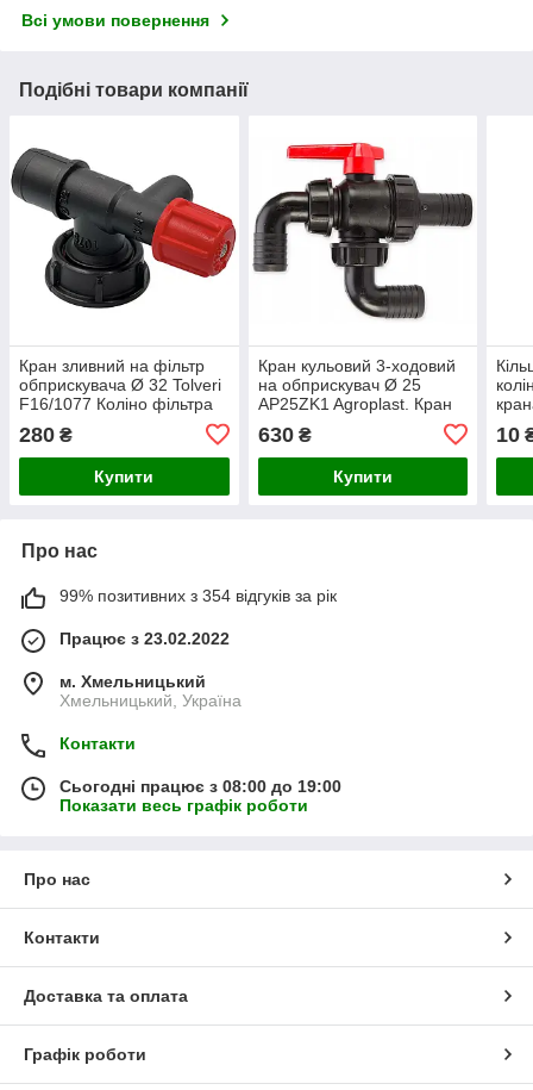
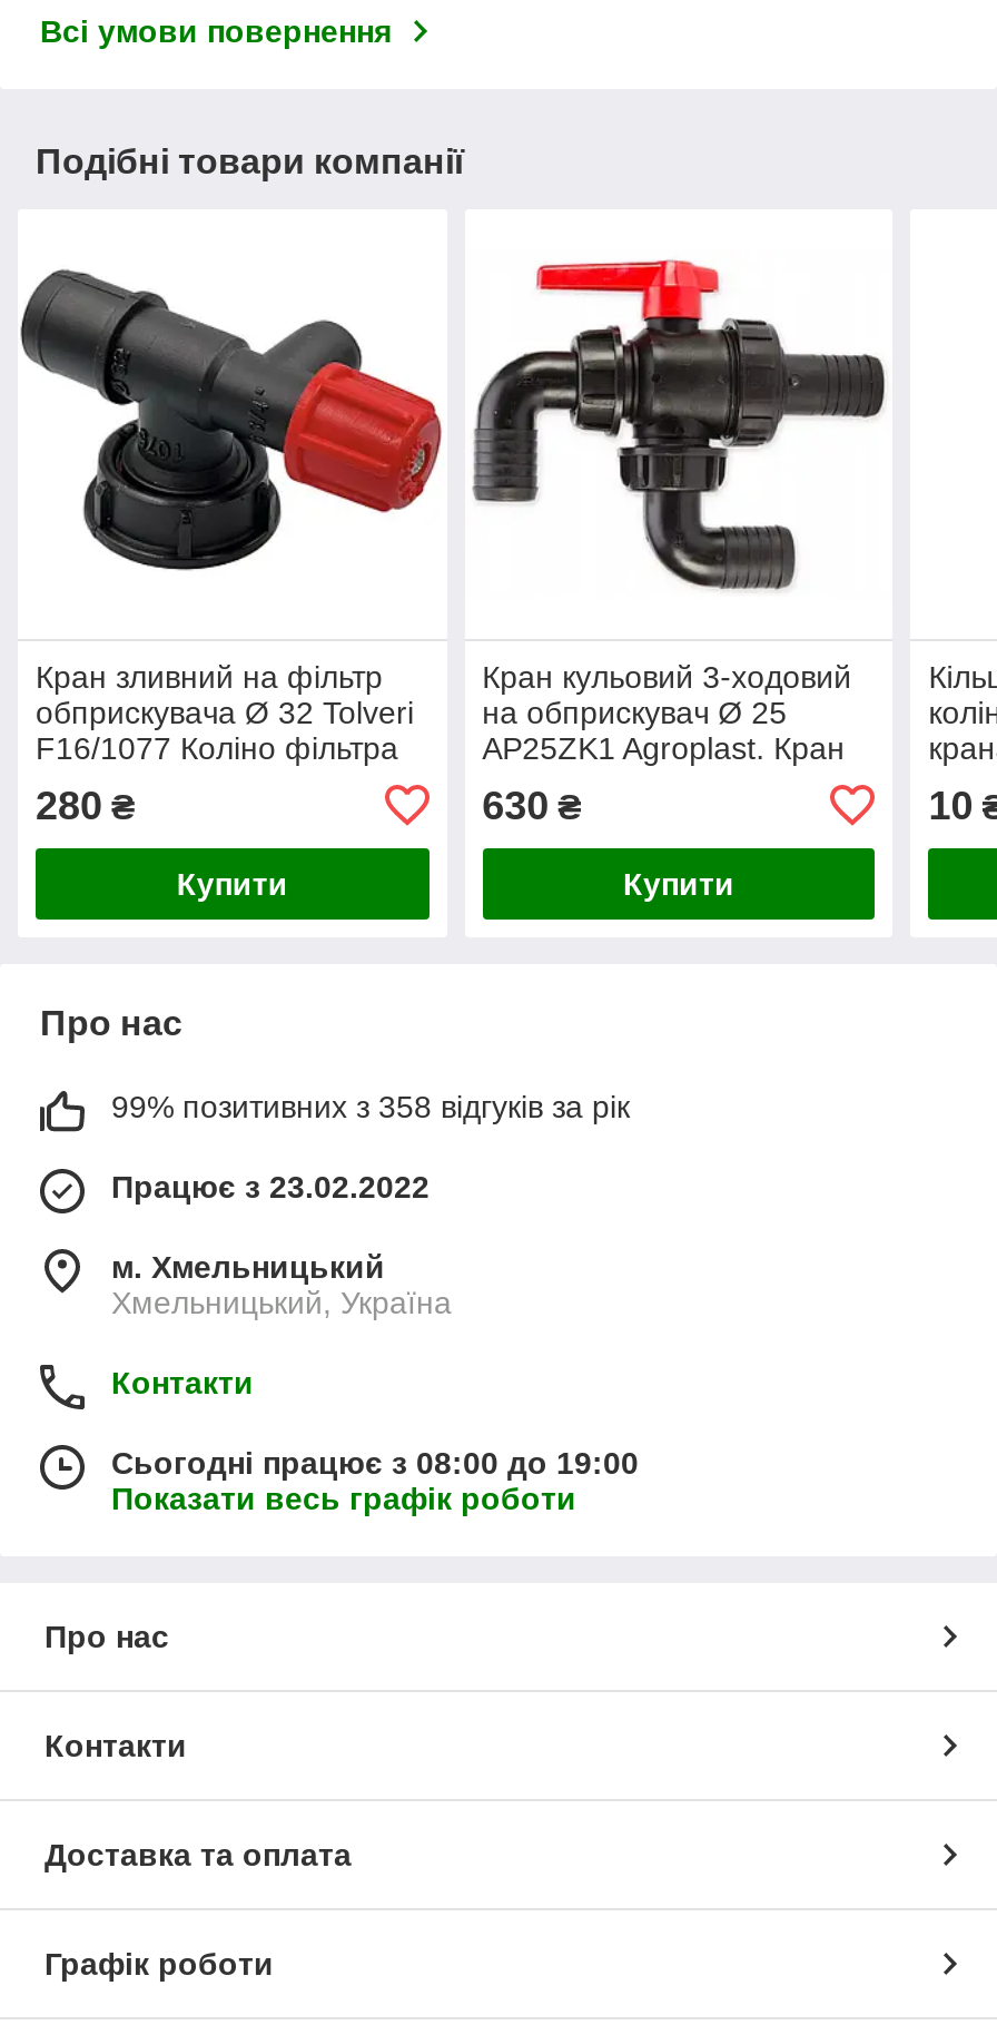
- 99% позитивних з 354 відгуків за рік
+ 99% позитивних з 358 відгуків за рік
